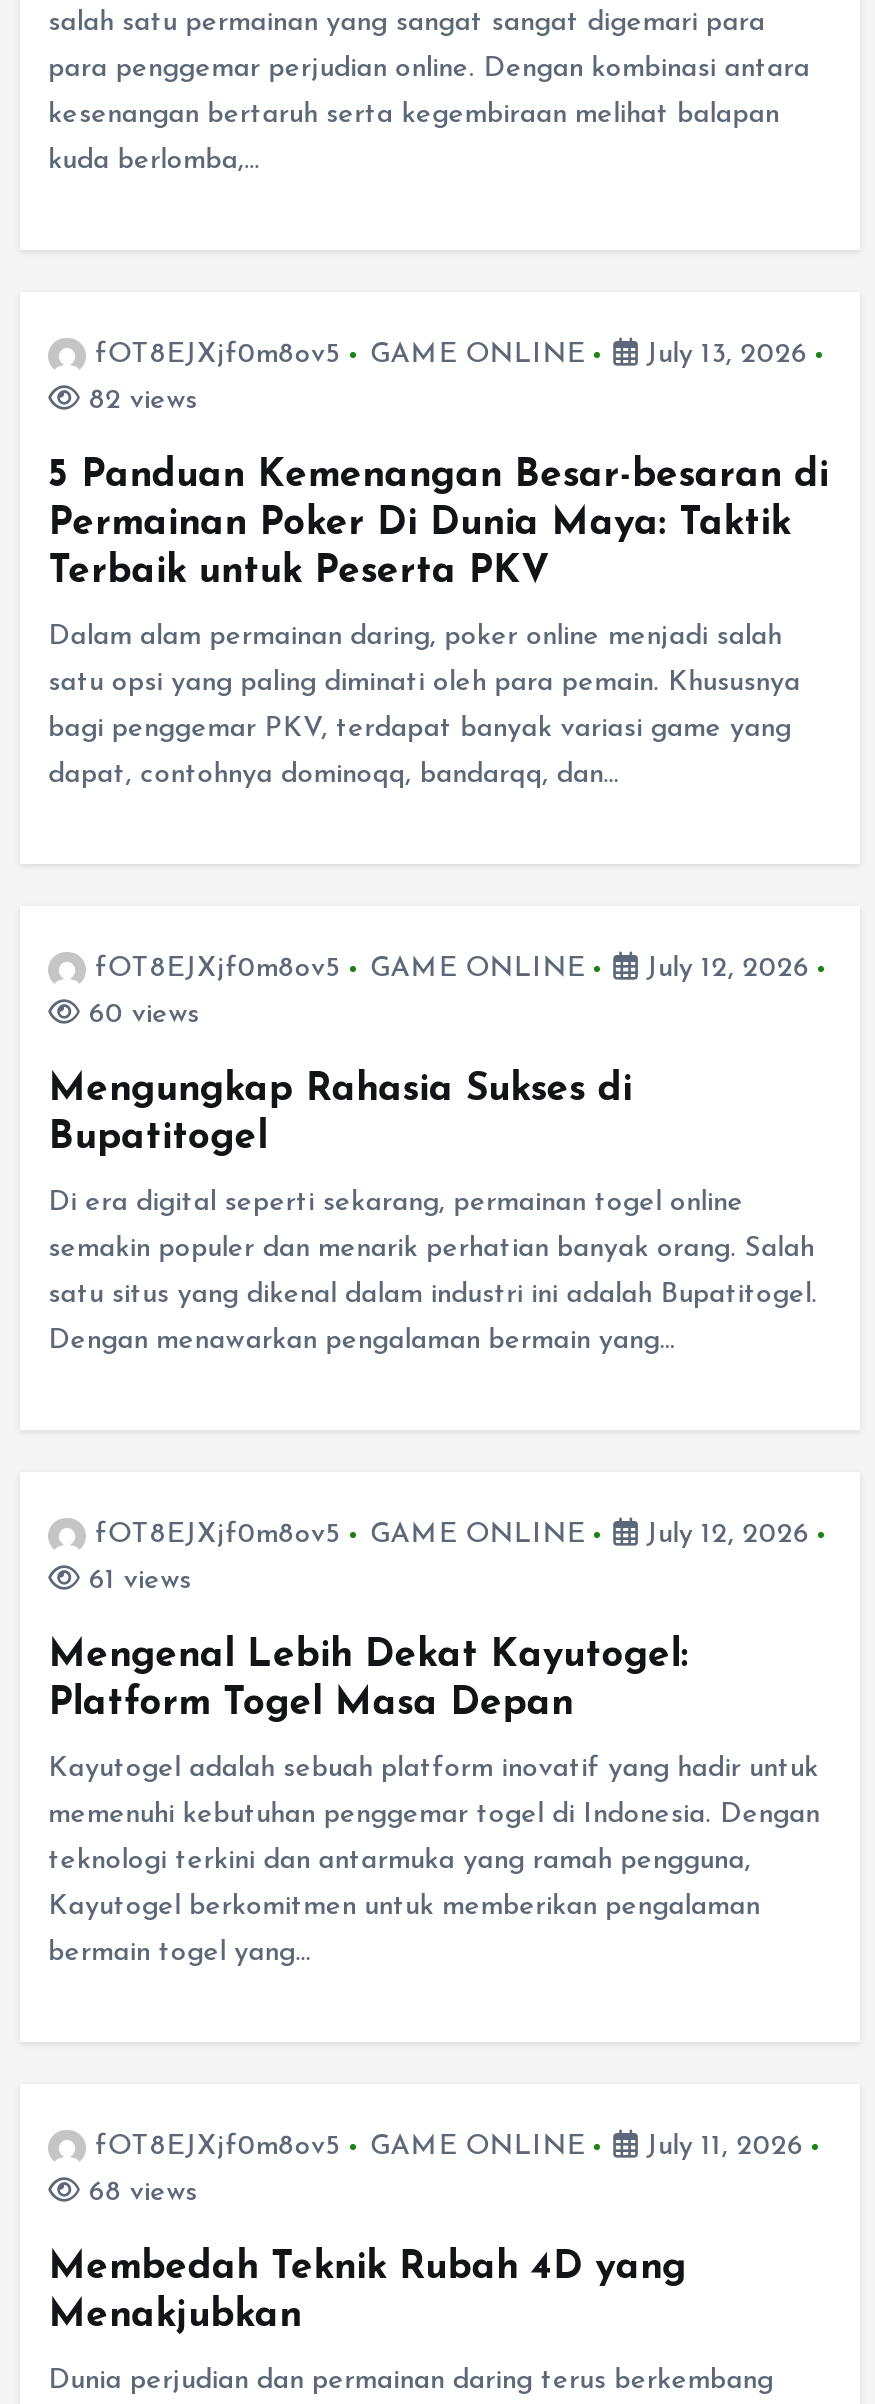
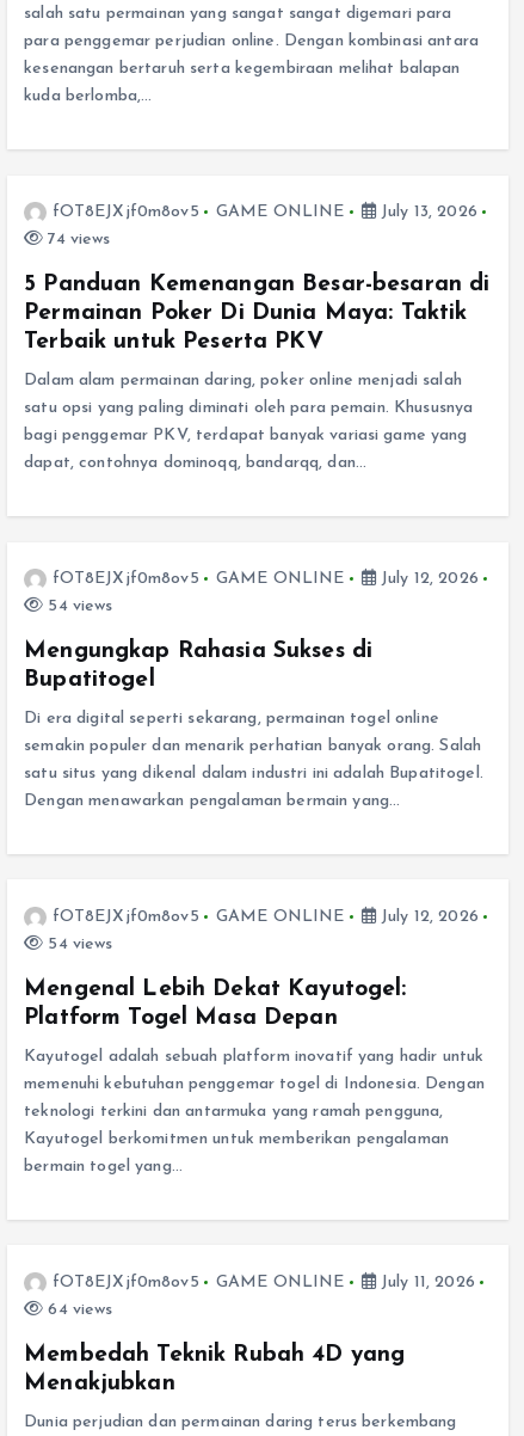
- 82 views
+ 74 views

- 60 views
+ 54 views

- 61 views
+ 54 views

- 68 views
+ 64 views
